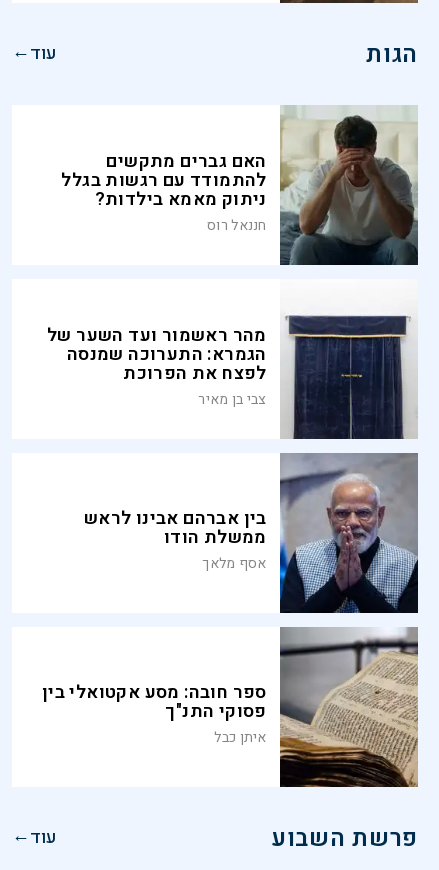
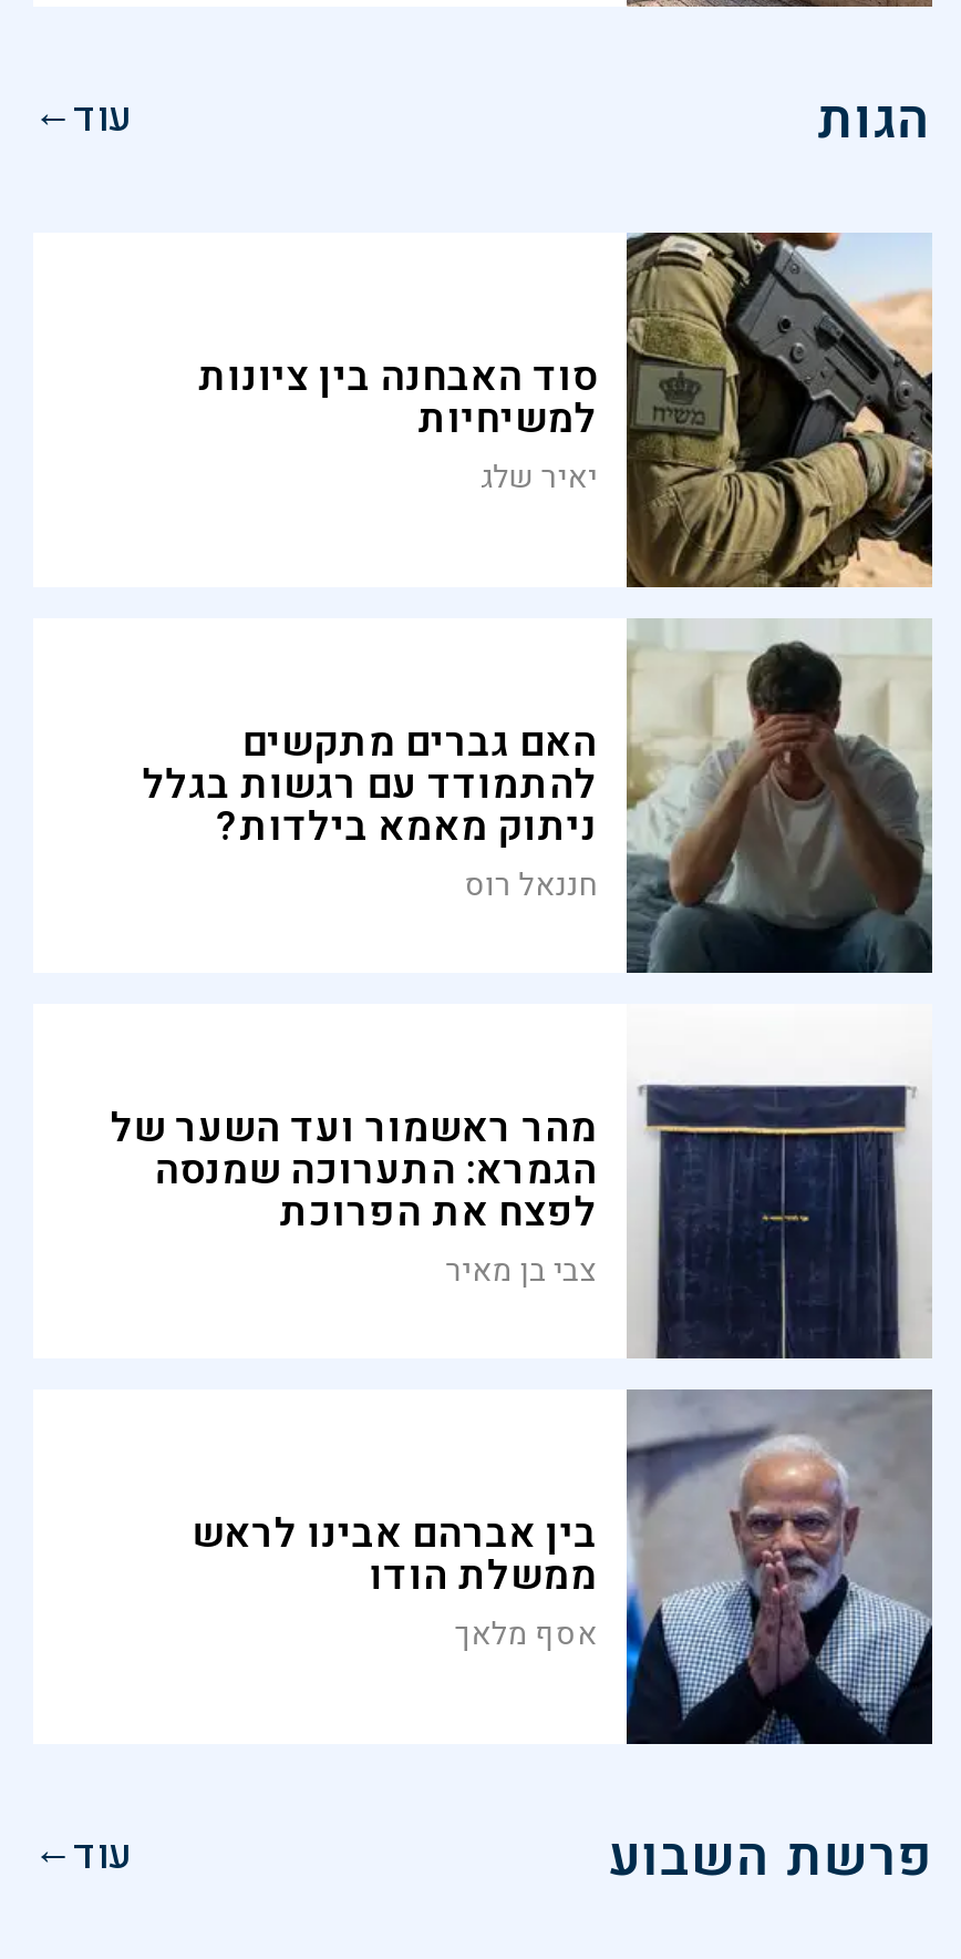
+ [image]
+ סוד האבחנה בין ציונות
+ למשיחיות
+ יאיר שלג

moved down: [image] | האם גברים מתקשים | להתמודד עם רגשות בגלל | ... | ממשלת הודו | אסף מלאך

- [image]
- ספר חובה: מסע אקטואלי בין
- פסוקי התנ"ך
- איתן כבל
